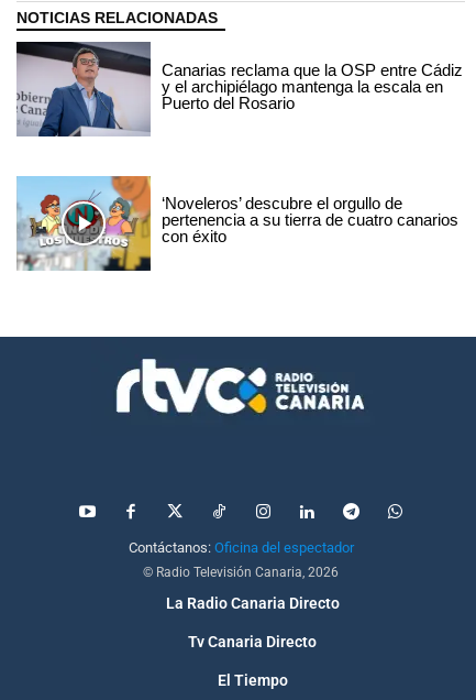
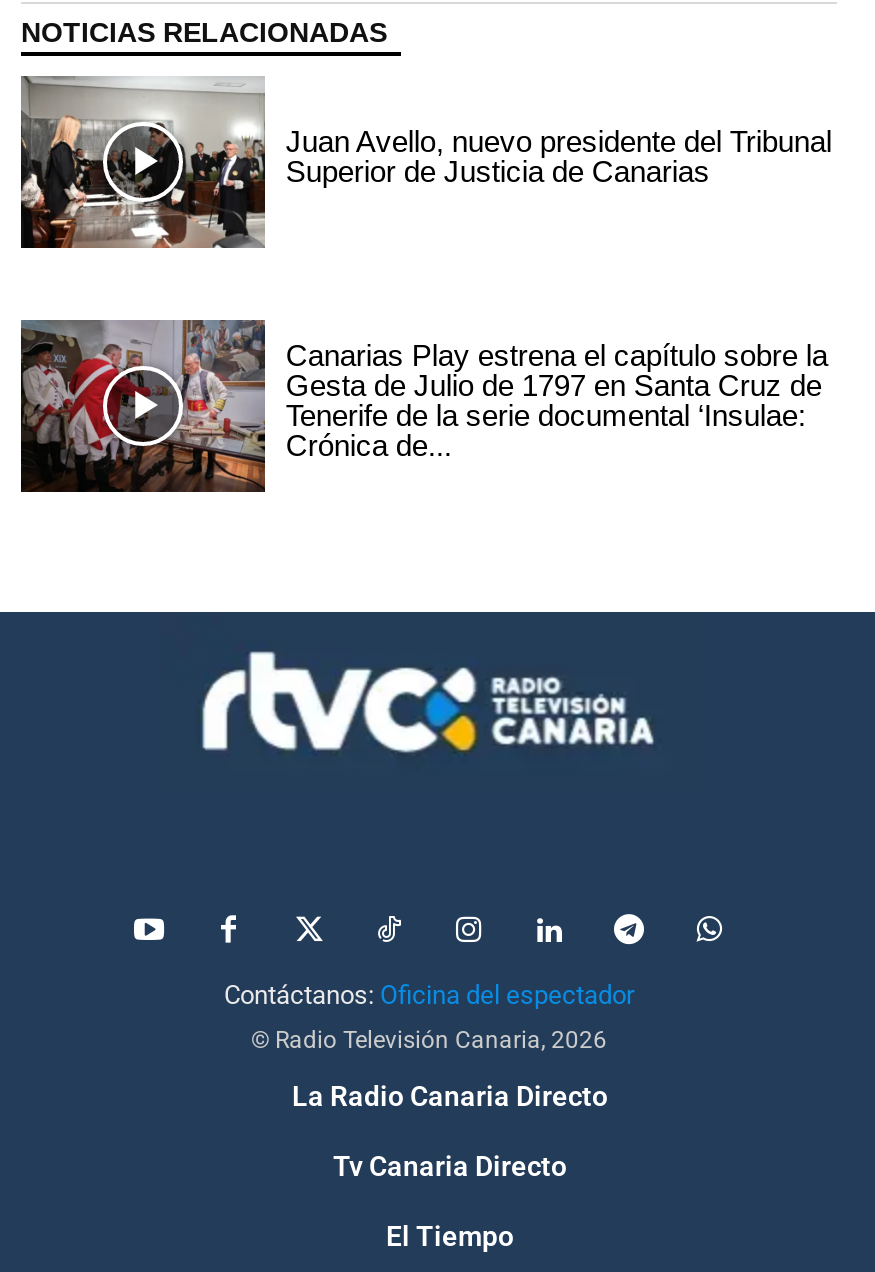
- [image]
- Canarias reclama que la OSP entre Cádiz
- y el archipiélago mantenga la escala en
- Puerto del Rosario
+ [image]
+ Juan Avello, nuevo presidente del Tribunal
+ Superior de Justicia de Canarias

- [image]
- ‘Noveleros’ descubre el orgullo de
- pertenencia a su tierra de cuatro canarios
- con éxito
+ [image]
+ Canarias Play estrena el capítulo sobre la
+ Gesta de Julio de 1797 en Santa Cruz de
+ Tenerife de la serie documental ‘Insulae:
+ Crónica de...
